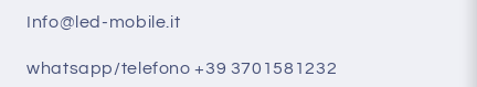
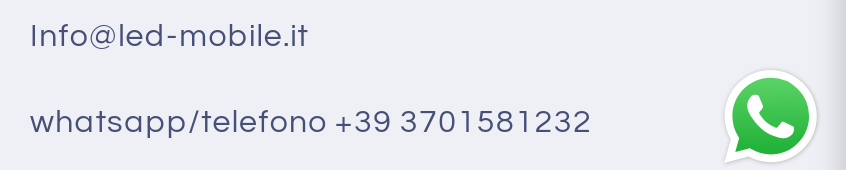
+ [image]
